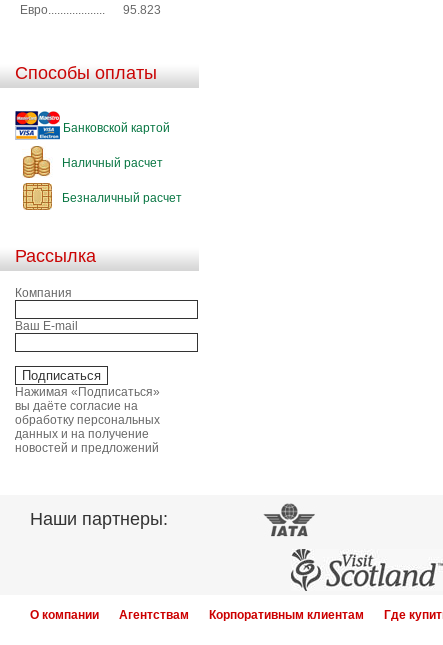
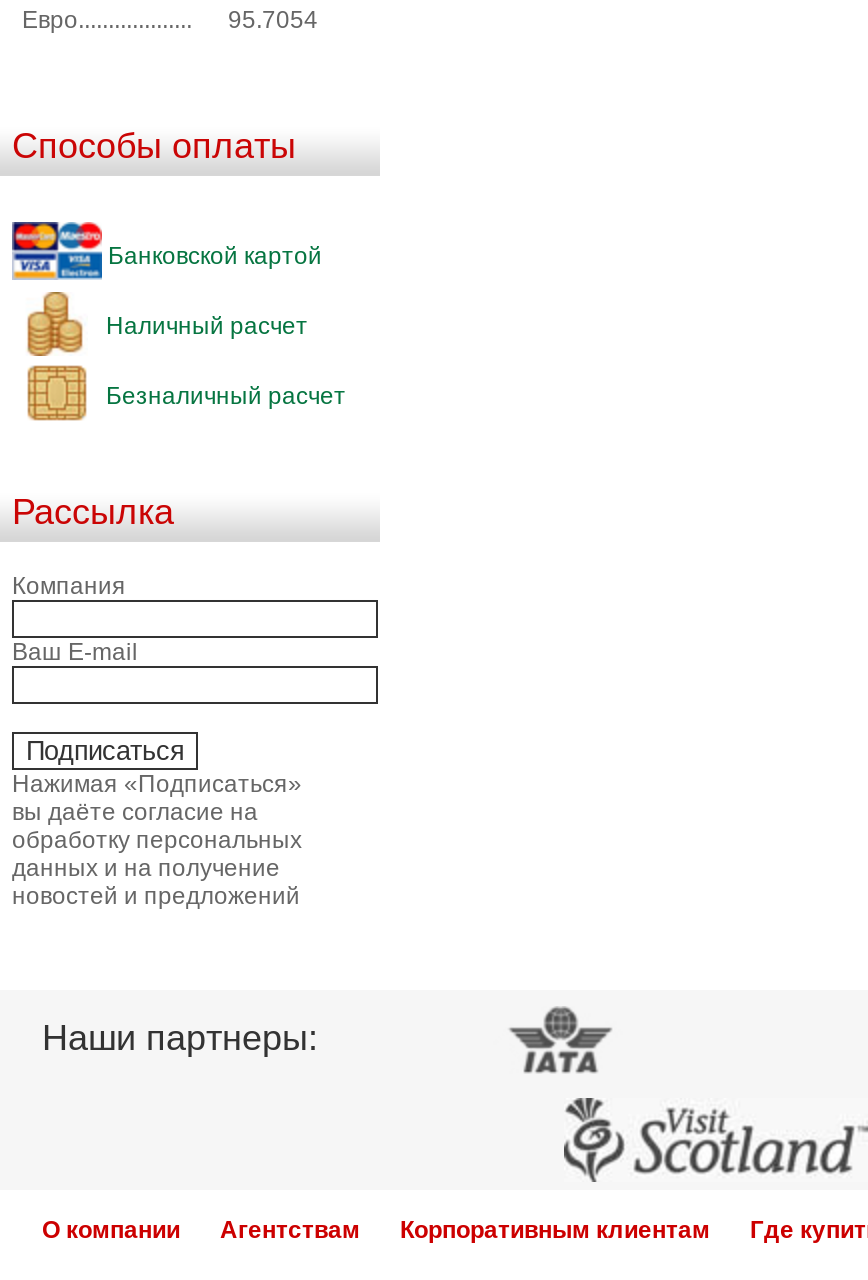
- Евро................... 95.823
+ Евро................... 95.7054
